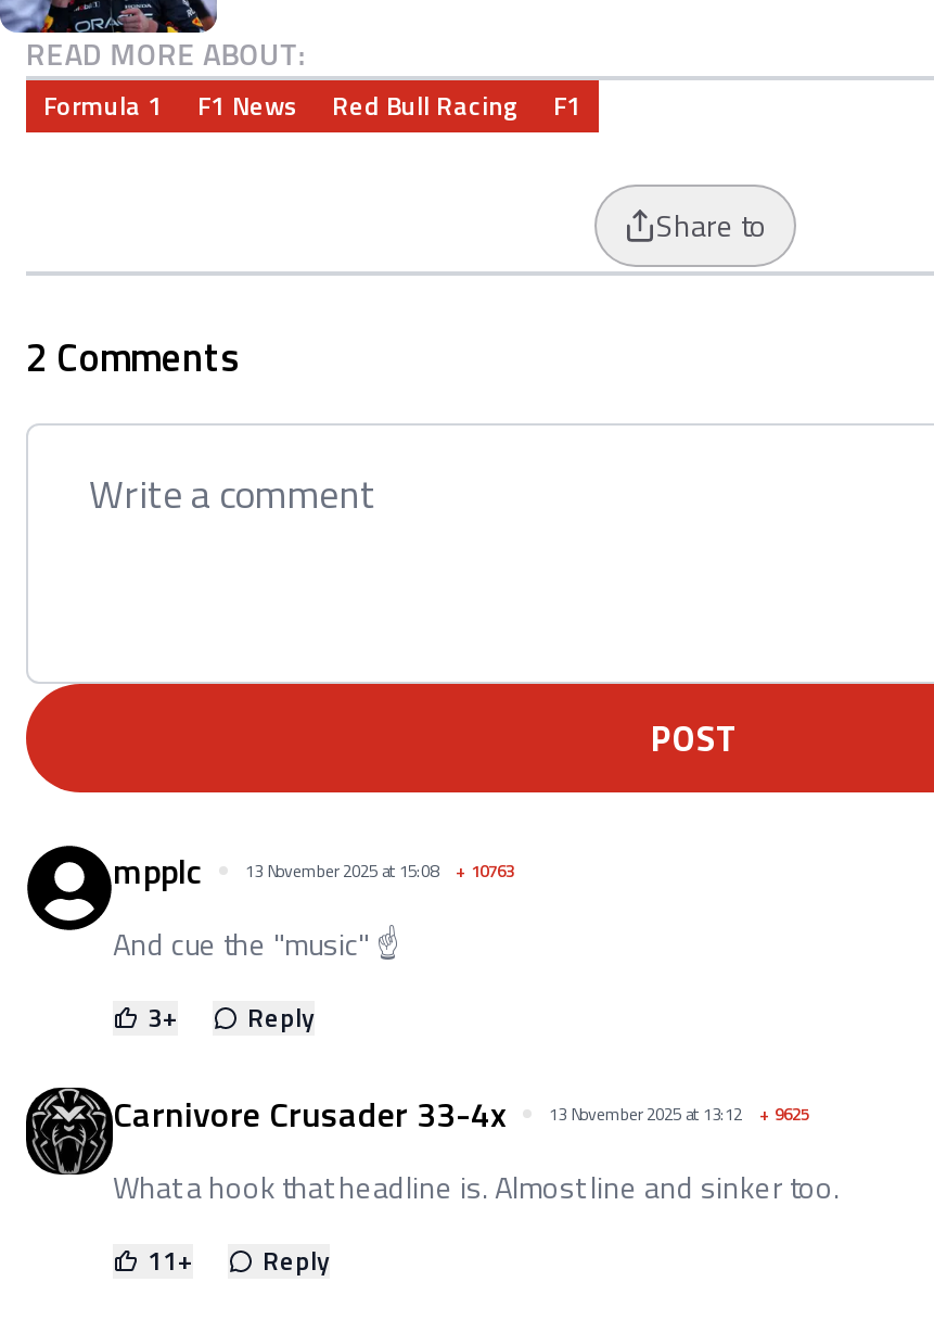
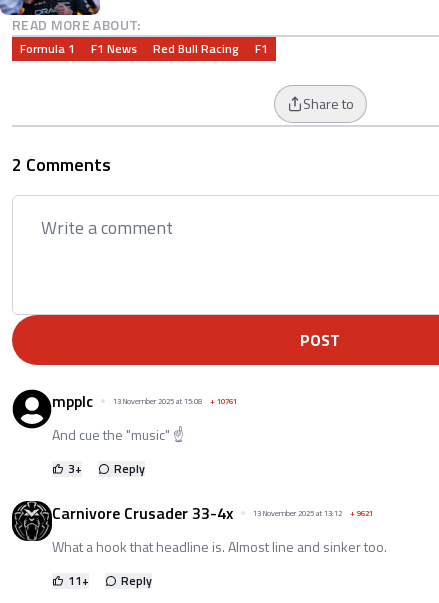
- mpplc 13 November 2025 at 15:08 + 10763
+ mpplc 13 November 2025 at 15:08 + 10761

- Carnivore Crusader 33-4x 13 November 2025 at 13:12 + 9625
+ Carnivore Crusader 33-4x 13 November 2025 at 13:12 + 9621
